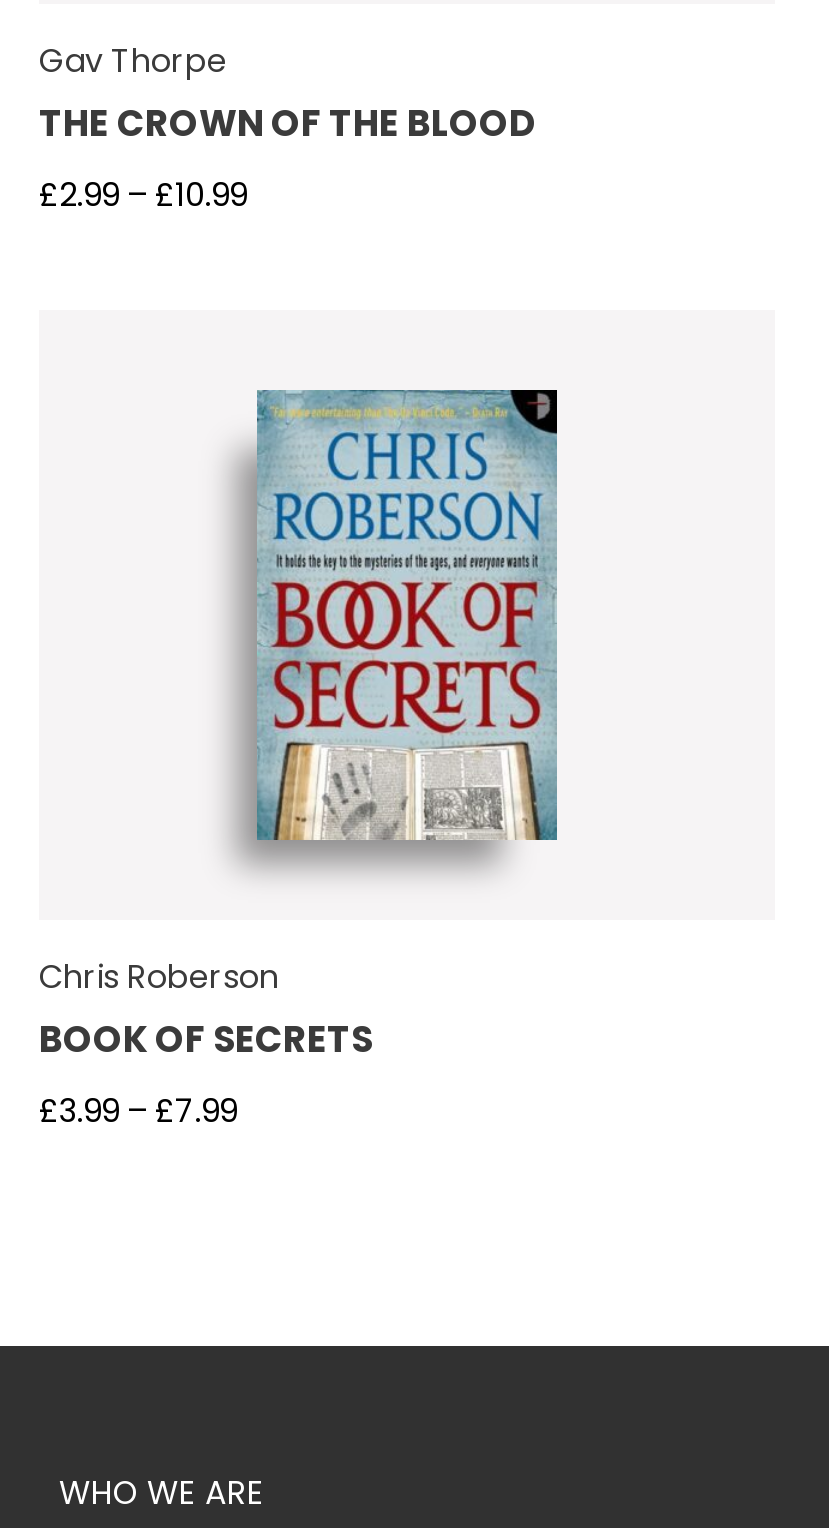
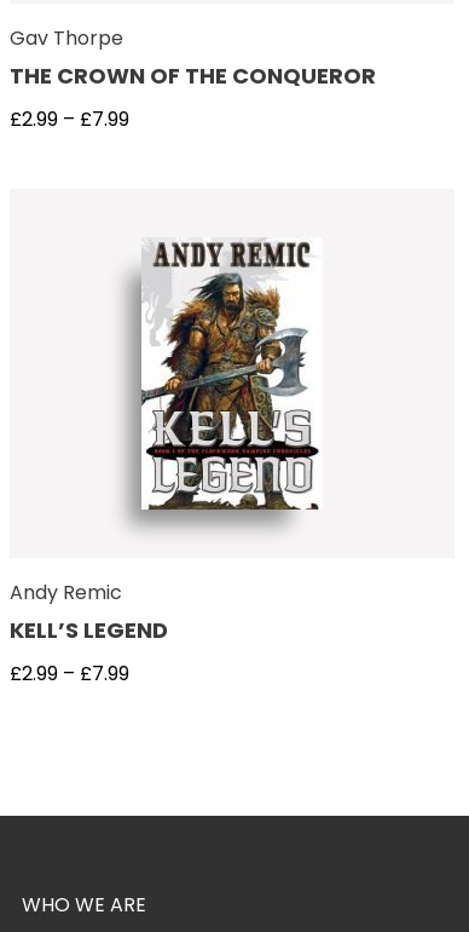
- THE CROWN OF THE BLOOD
+ THE CROWN OF THE CONQUEROR

- £2.99 – £10.99
+ £2.99 – £7.99

- [image]
+ [image]

- Chris Roberson
+ Andy Remic

- BOOK OF SECRETS
+ KELL’S LEGEND

- £3.99 – £7.99
+ £2.99 – £7.99
